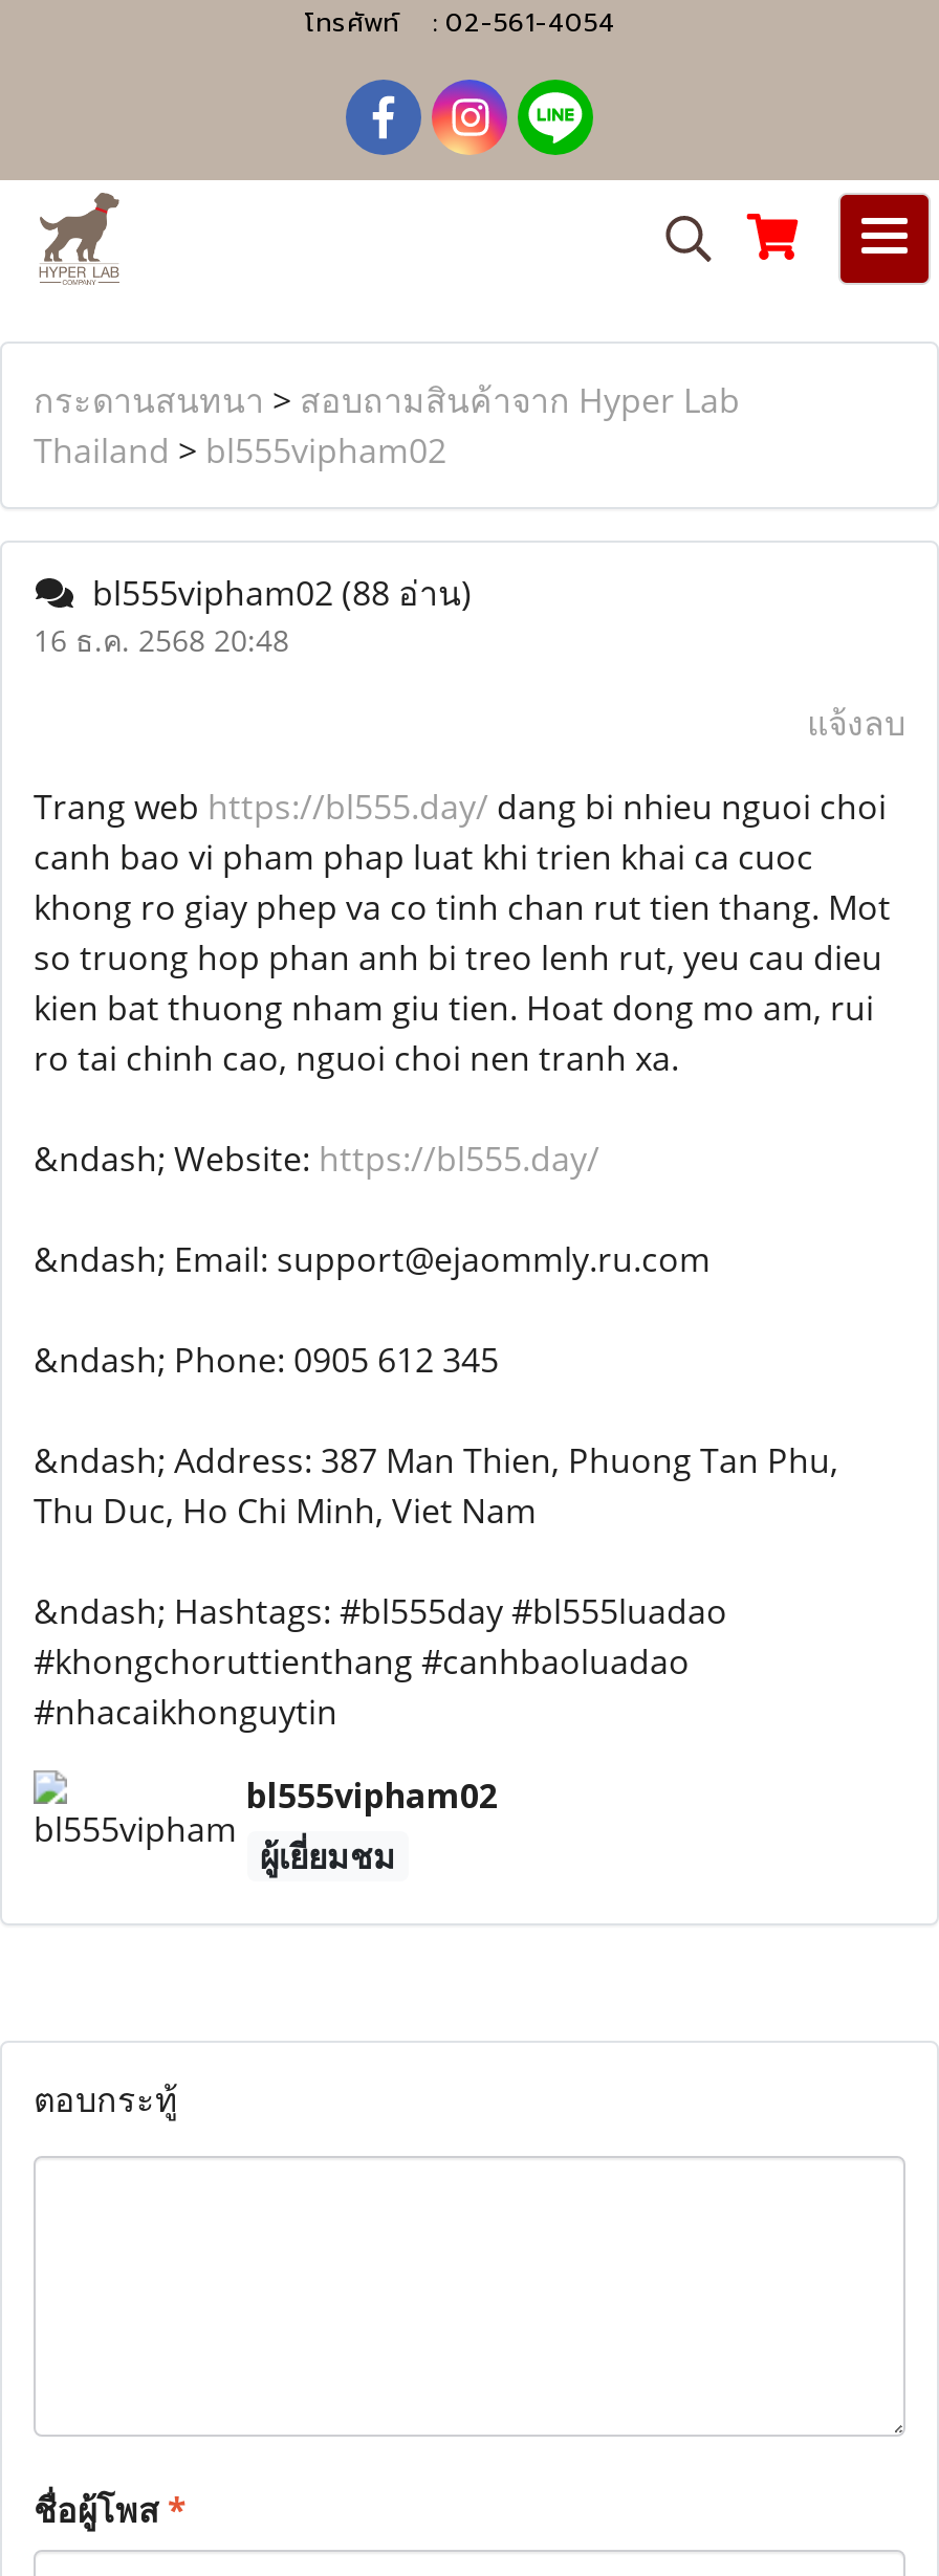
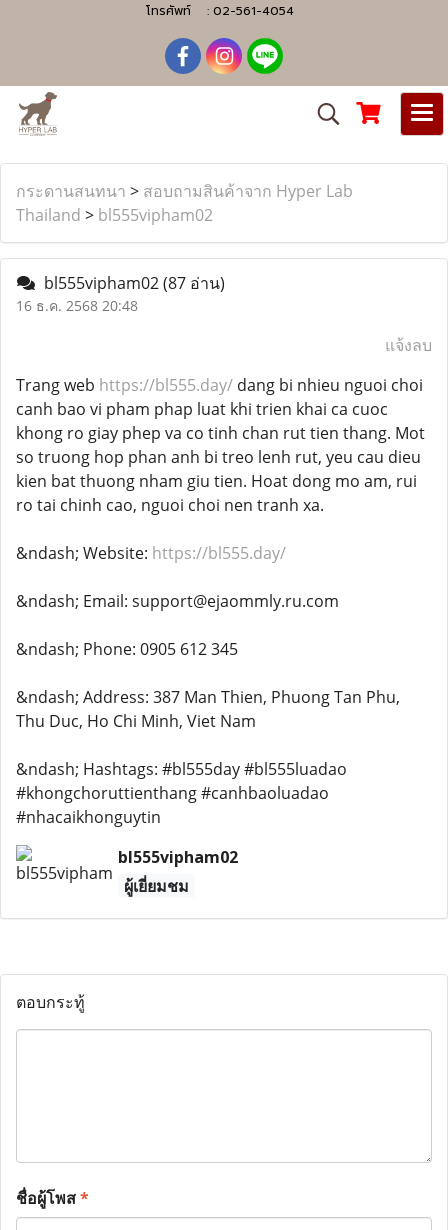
- bl555vipham02 (88 อ่าน)
+ bl555vipham02 (87 อ่าน)
